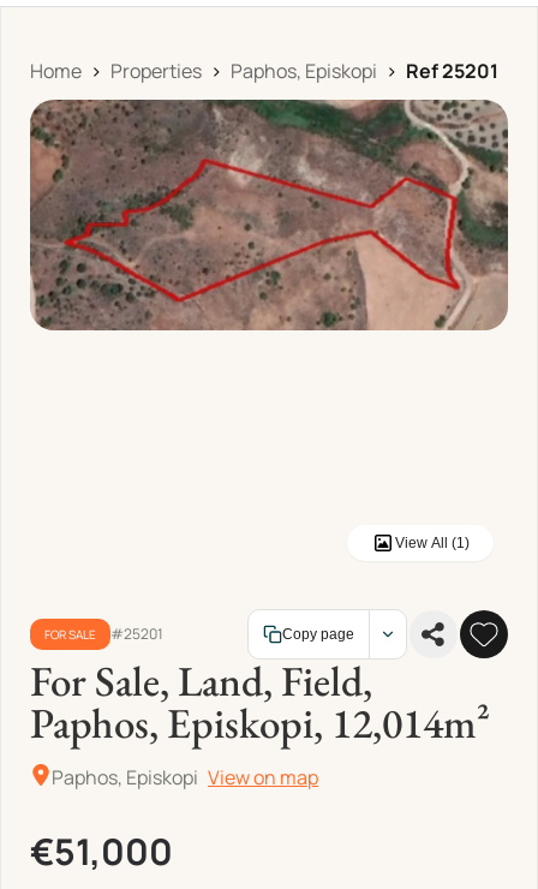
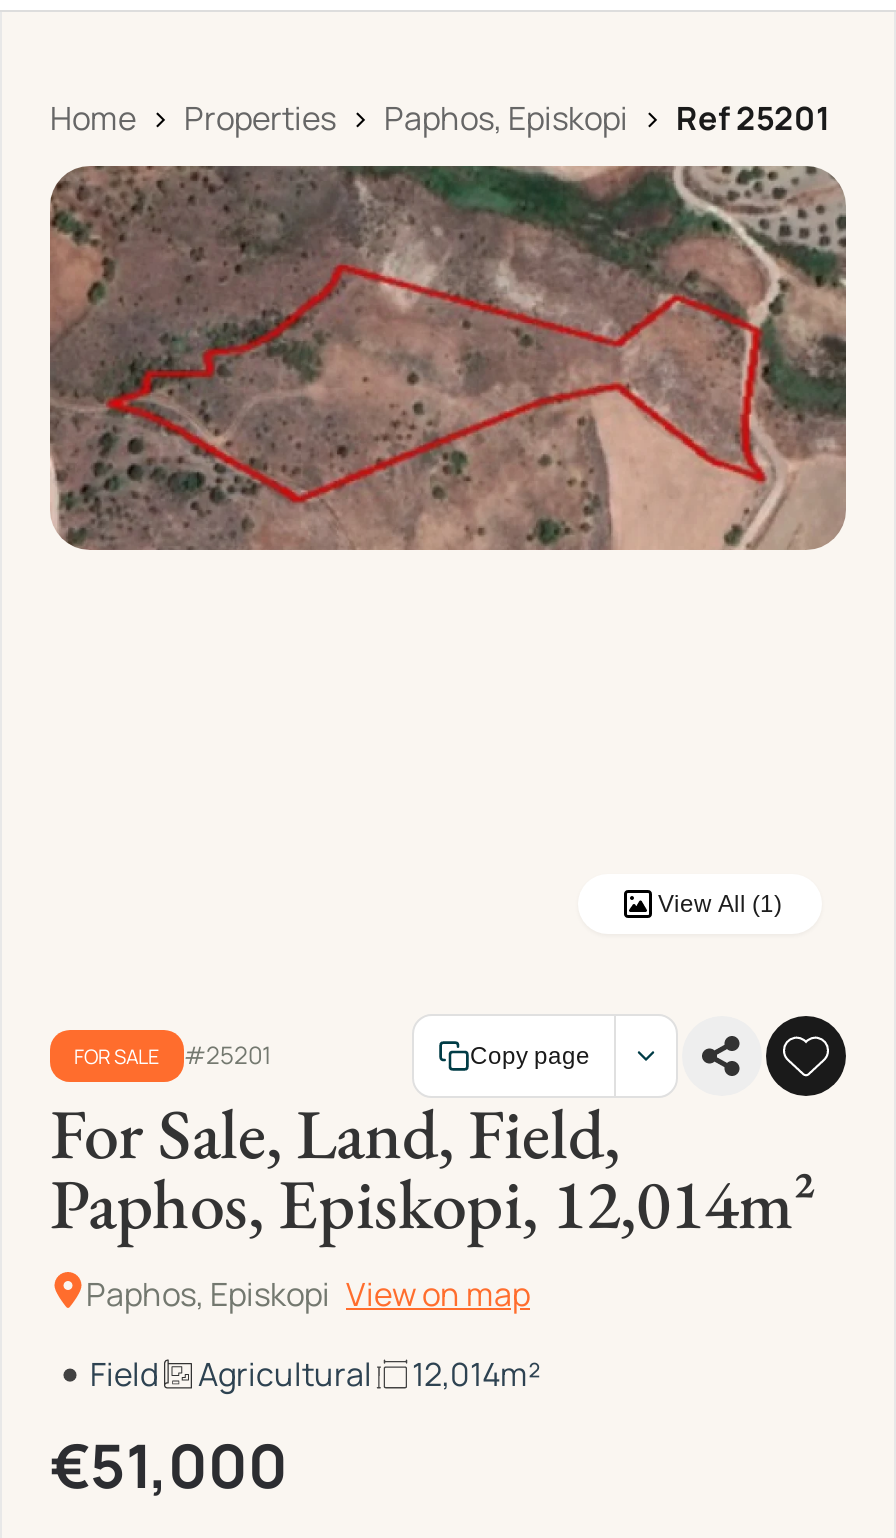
+ Field
+ Agricultural
+ 12,014m²
